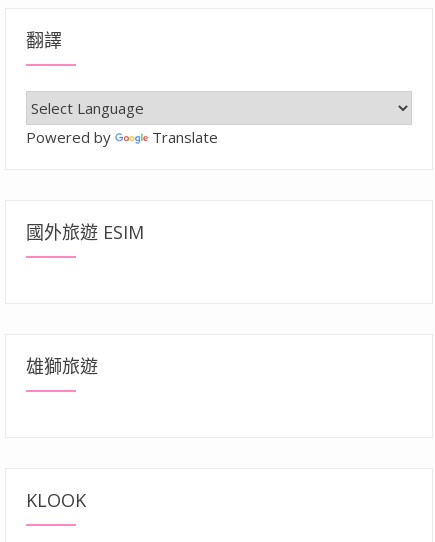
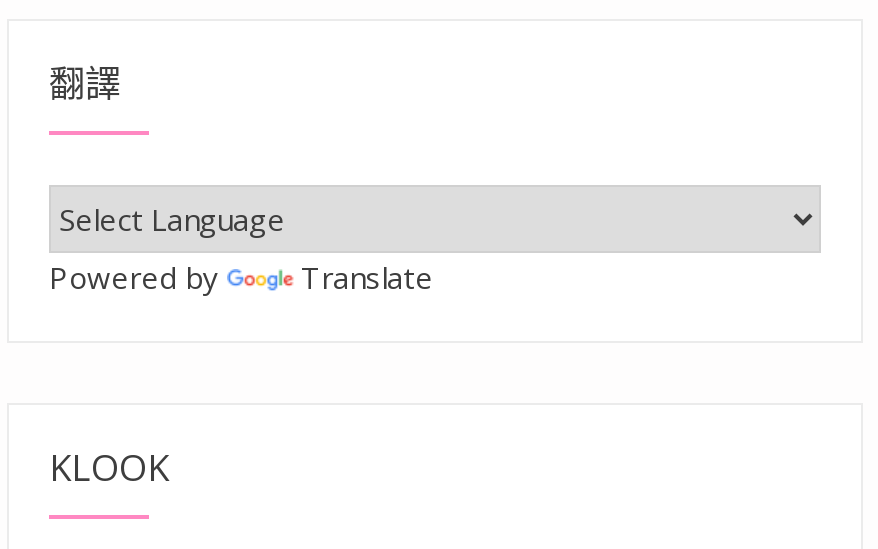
- 國外旅遊 ESIM

- 雄獅旅遊
